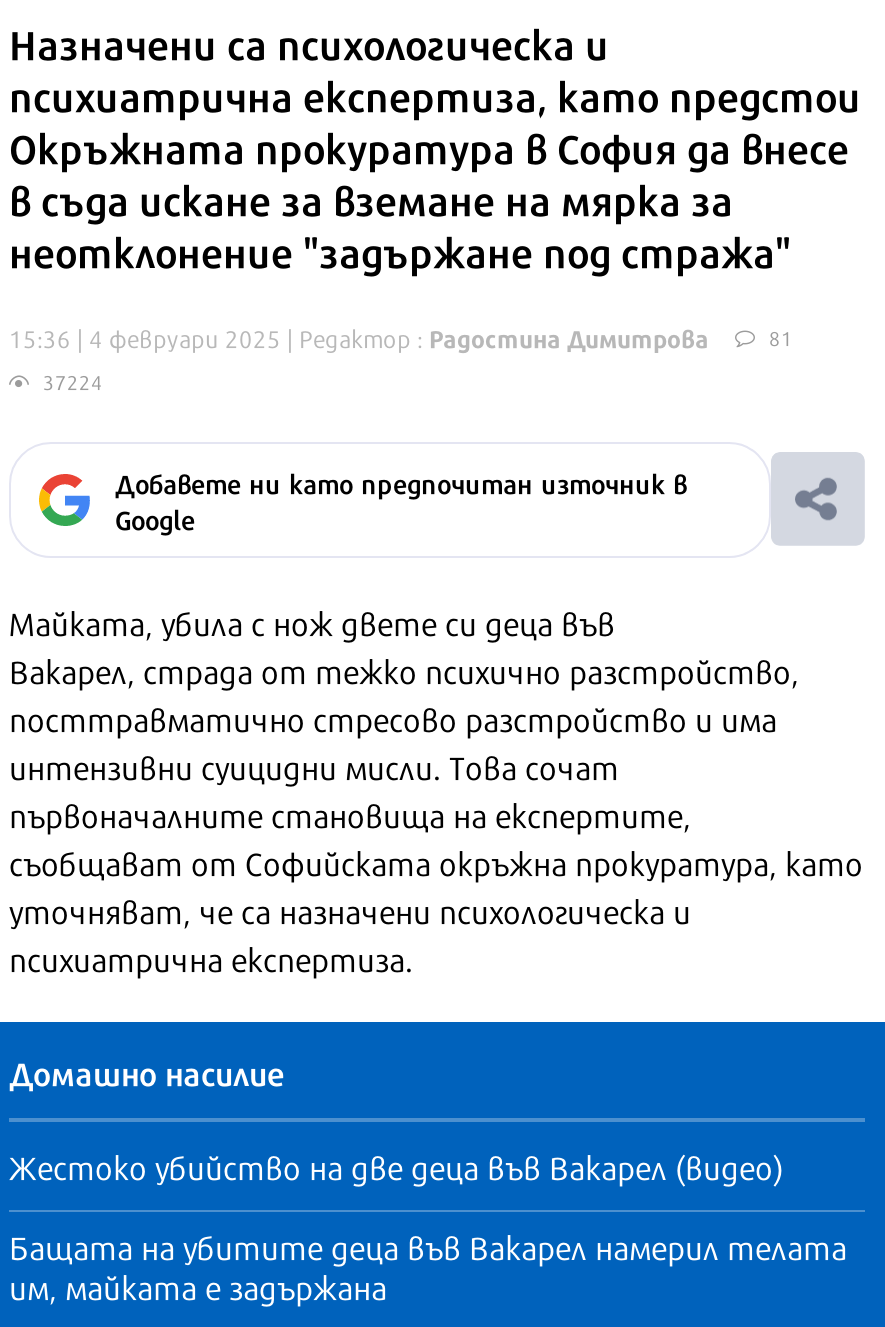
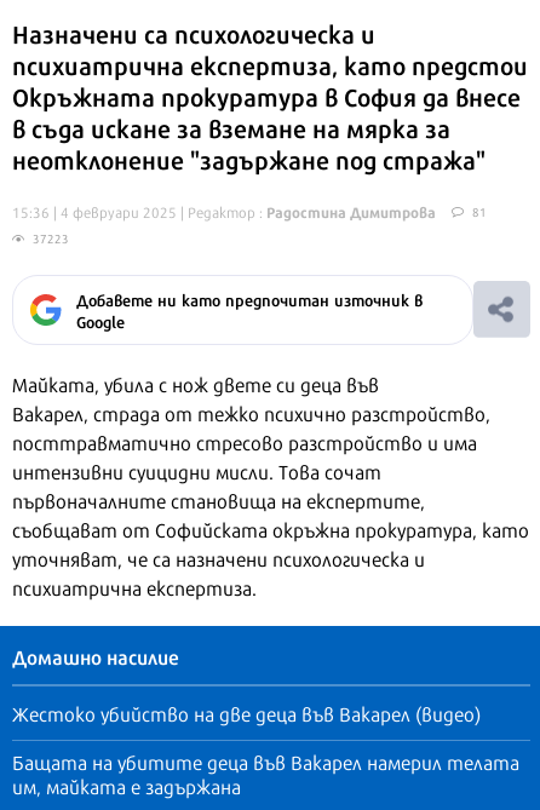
- 37224
+ 37223
